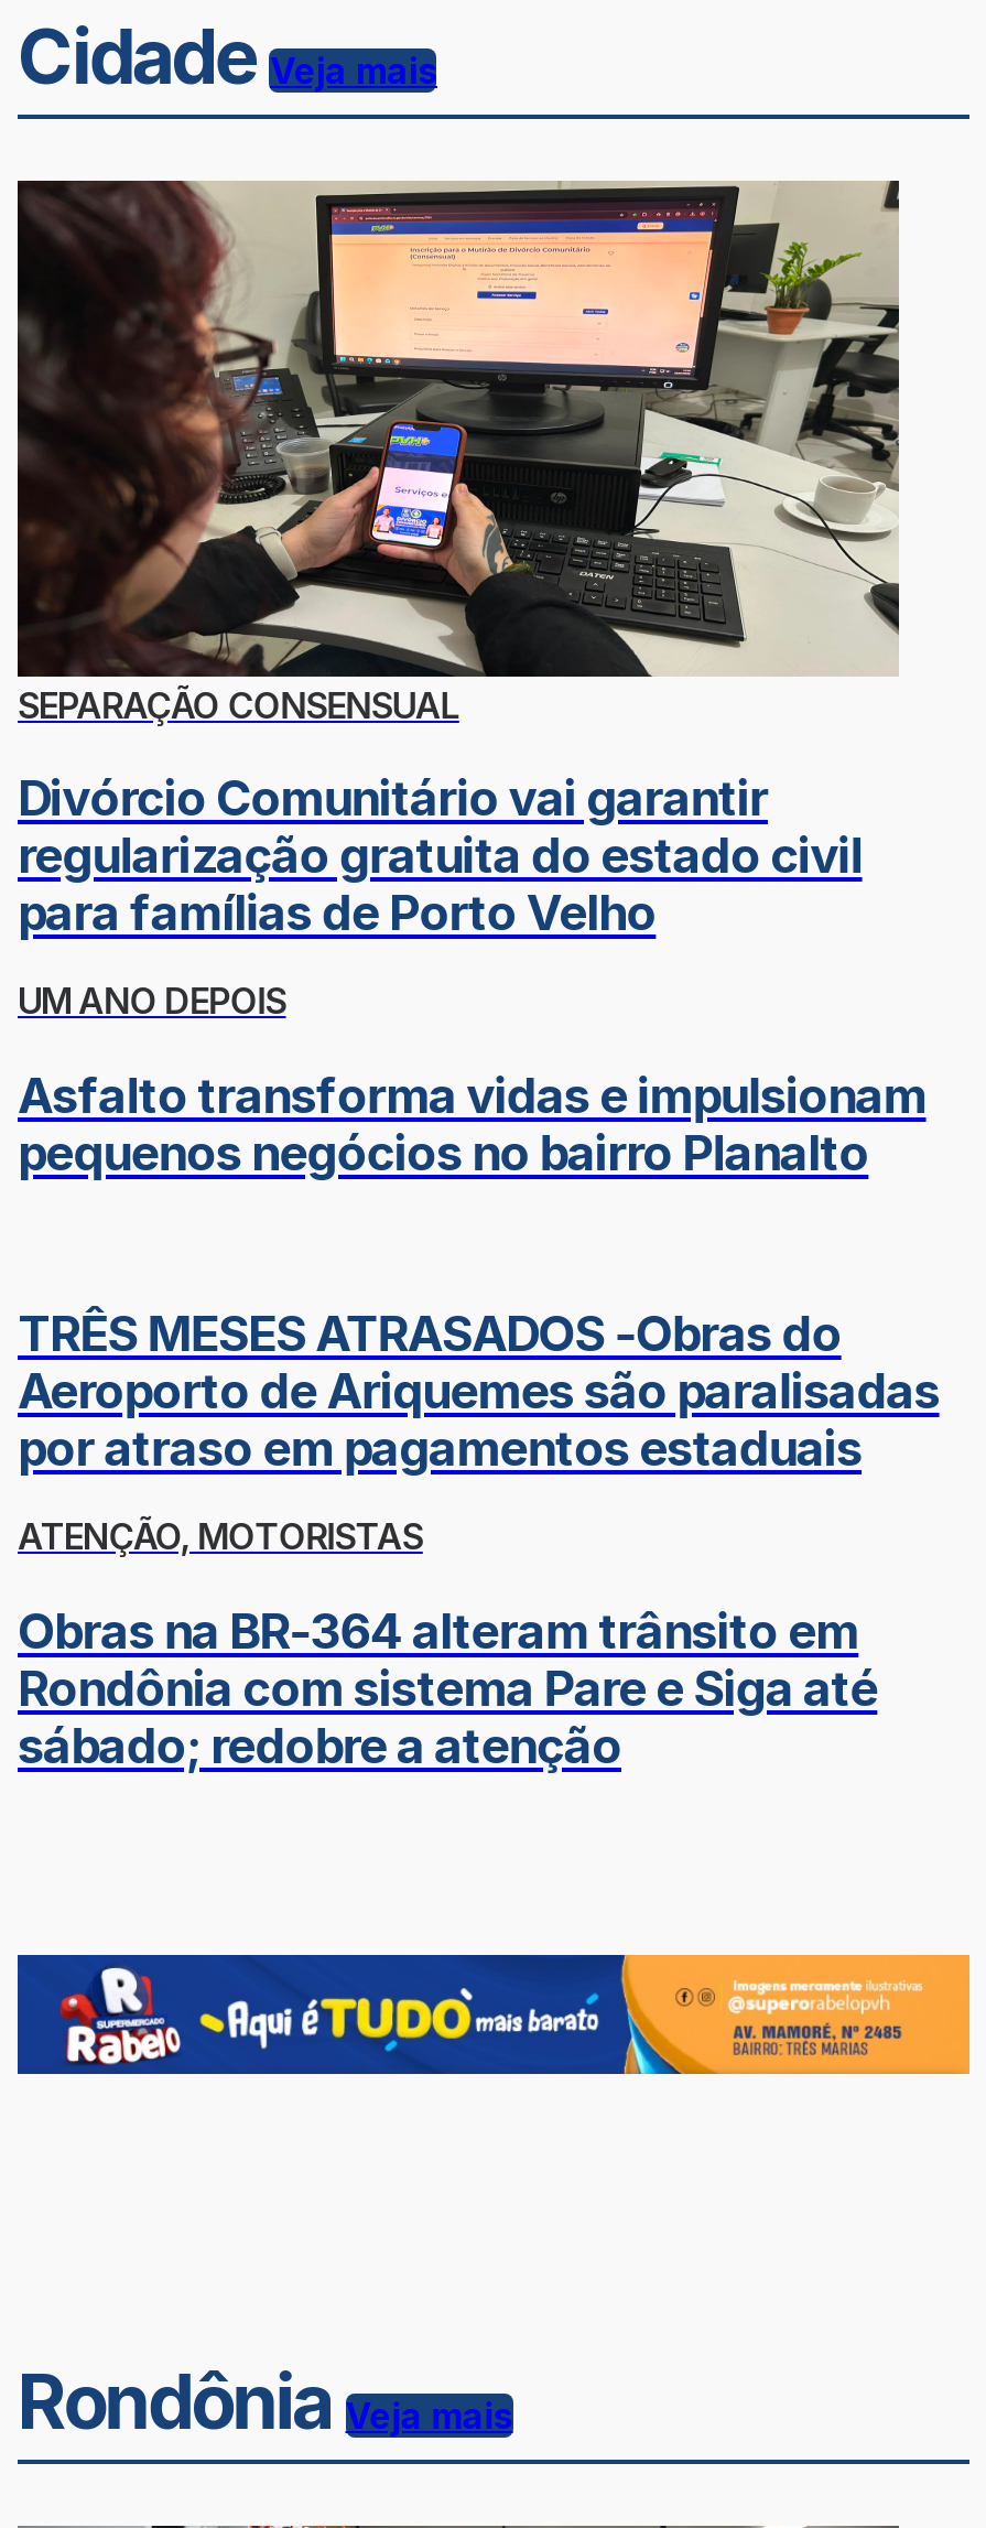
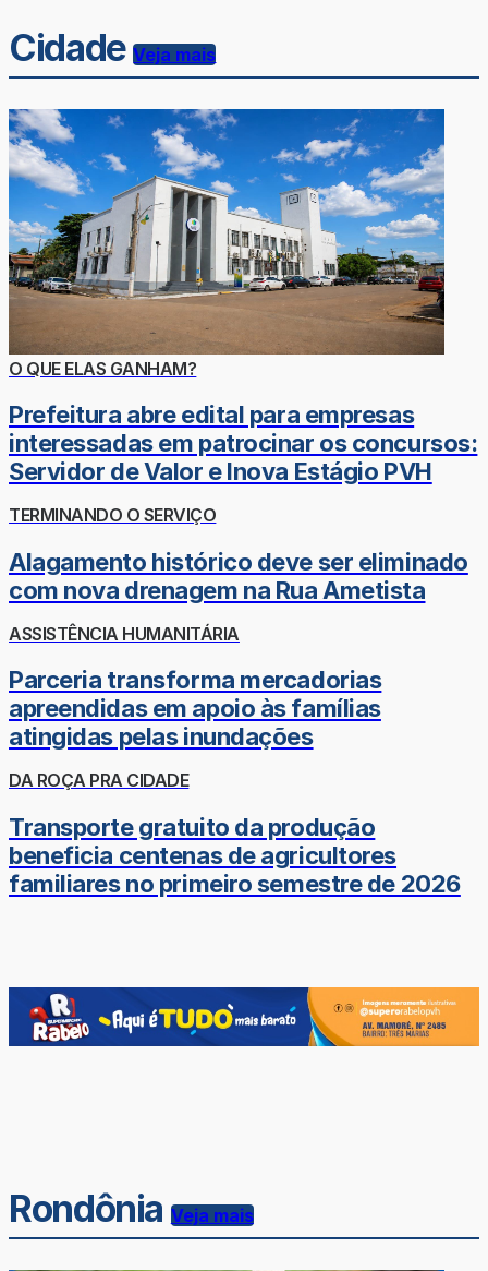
- [image]
- SEPARAÇÃO CONSENSUAL
- Divórcio Comunitário vai garantir
- regularização gratuita do estado civil
- para famílias de Porto Velho
- UM ANO DEPOIS
- Asfalto transforma vidas e impulsionam
- pequenos negócios no bairro Planalto
- TRÊS MESES ATRASADOS -Obras do
- Aeroporto de Ariquemes são paralisadas
- por atraso em pagamentos estaduais
- ATENÇÃO, MOTORISTAS
- Obras na BR-364 alteram trânsito em
- Rondônia com sistema Pare e Siga até
- sábado; redobre a atenção
+ [image]
+ O QUE ELAS GANHAM?
+ Prefeitura abre edital para empresas
+ interessadas em patrocinar os concursos:
+ Servidor de Valor e Inova Estágio PVH
+ TERMINANDO O SERVIÇO
+ Alagamento histórico deve ser eliminado
+ com nova drenagem na Rua Ametista
+ ASSISTÊNCIA HUMANITÁRIA
+ Parceria transforma mercadorias
+ apreendidas em apoio às famílias
+ atingidas pelas inundações
+ DA ROÇA PRA CIDADE
+ Transporte gratuito da produção
+ beneficia centenas de agricultores
+ familiares no primeiro semestre de 2026
